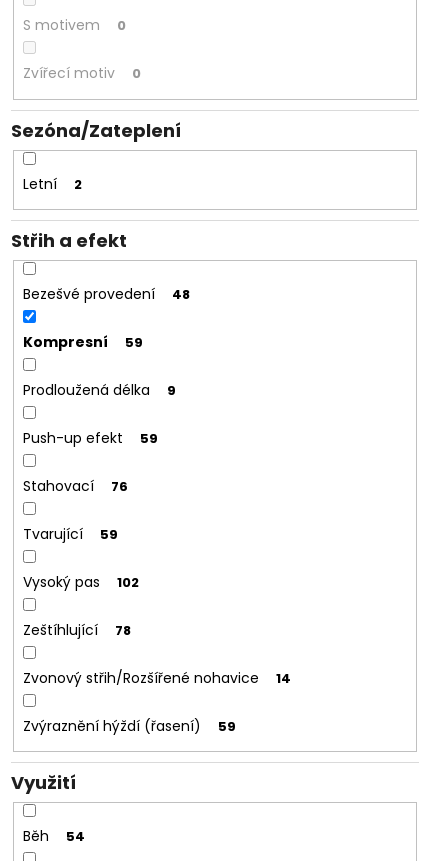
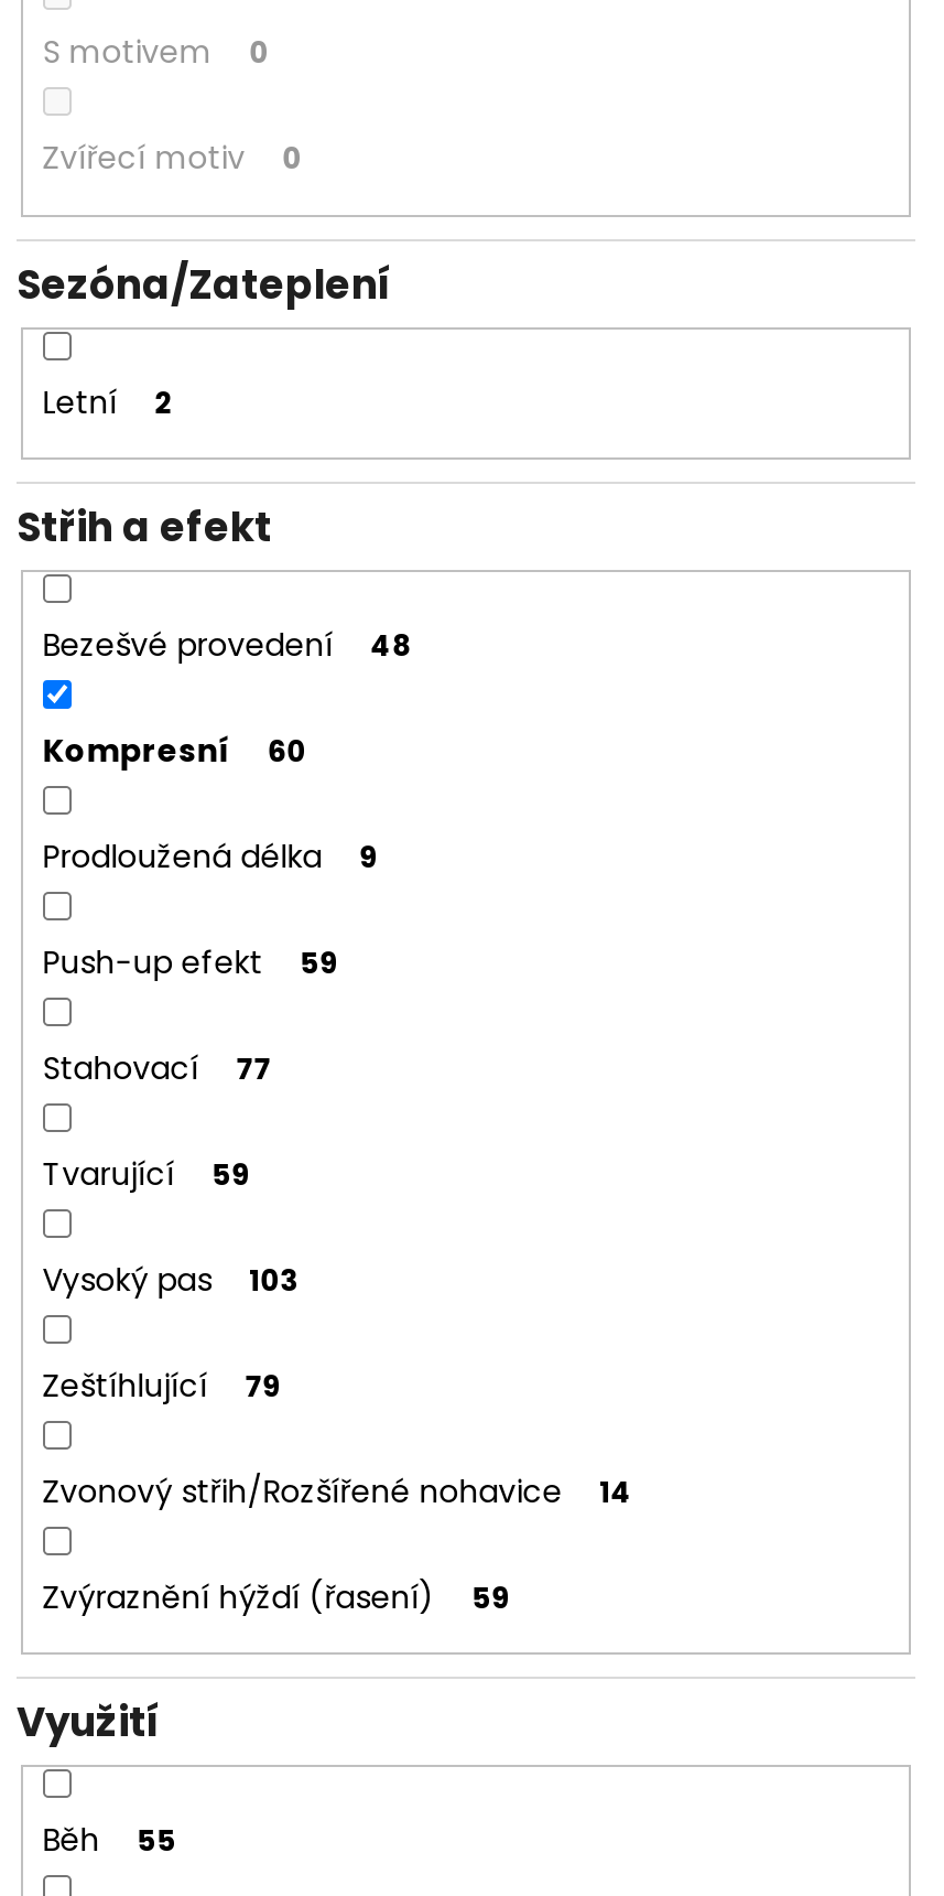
- Kompresní 59
+ Kompresní 60

- Stahovací 76
+ Stahovací 77

- Vysoký pas 102
+ Vysoký pas 103

- Zeštíhlující 78
+ Zeštíhlující 79

- Běh 54
+ Běh 55
